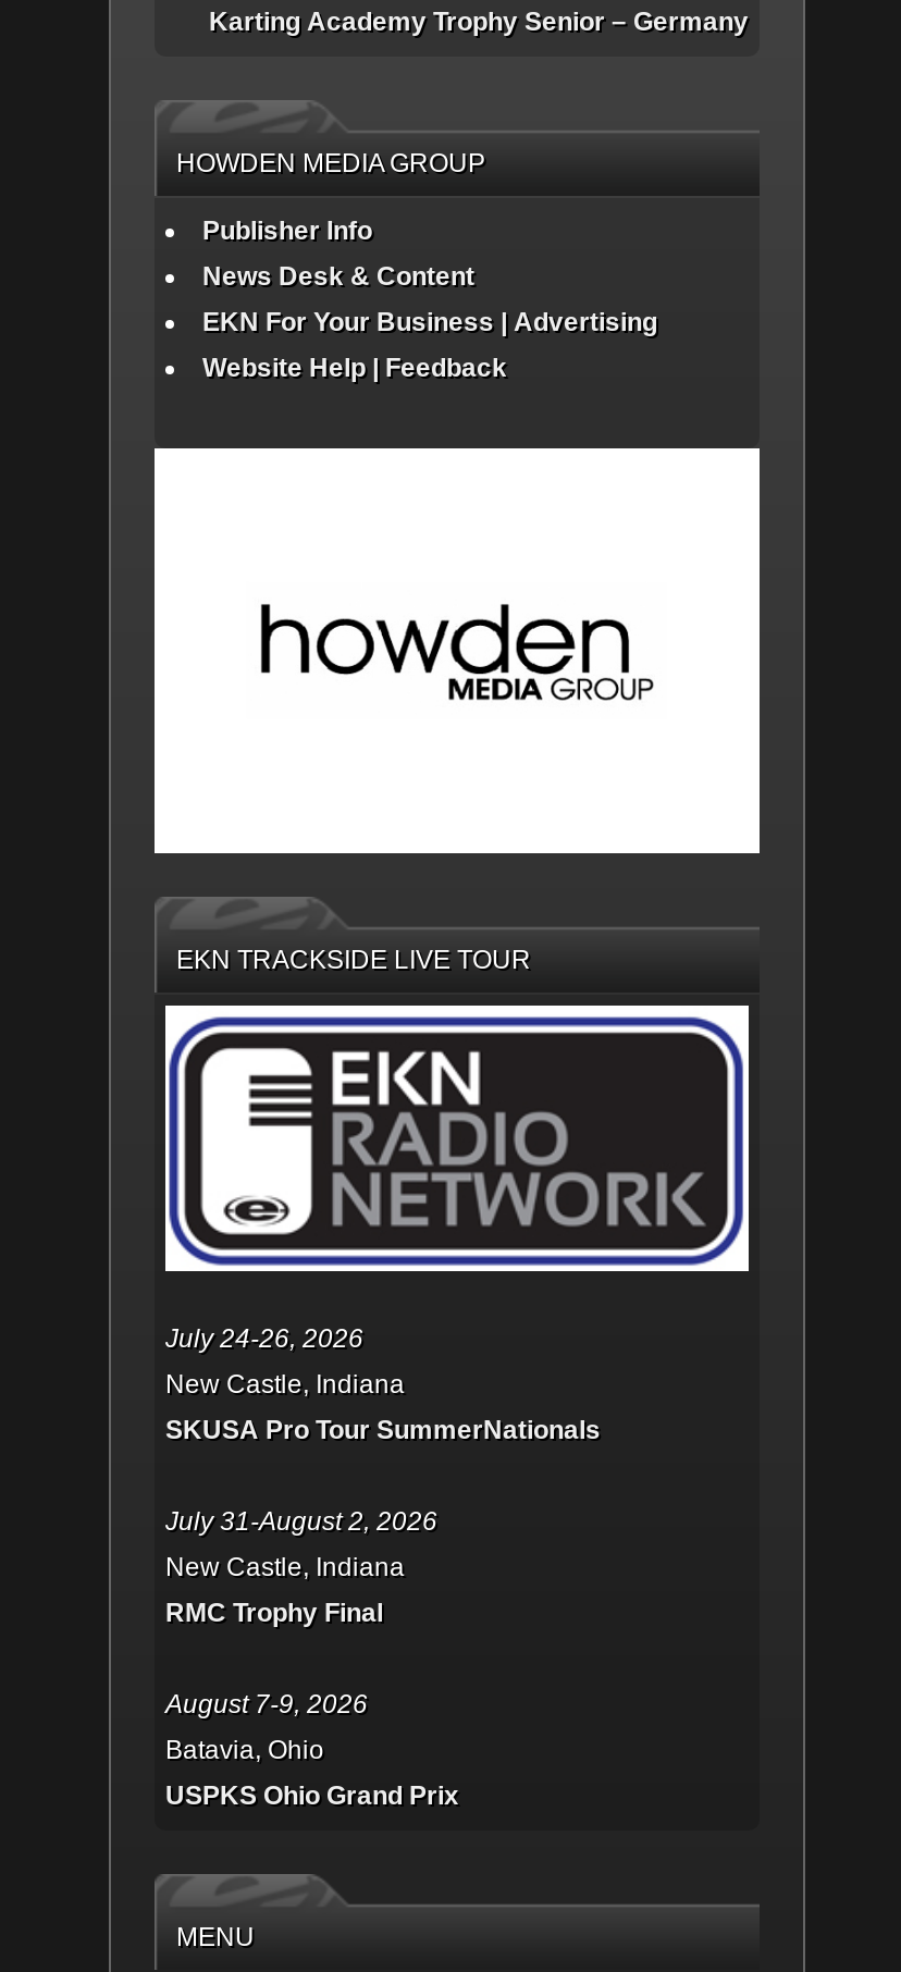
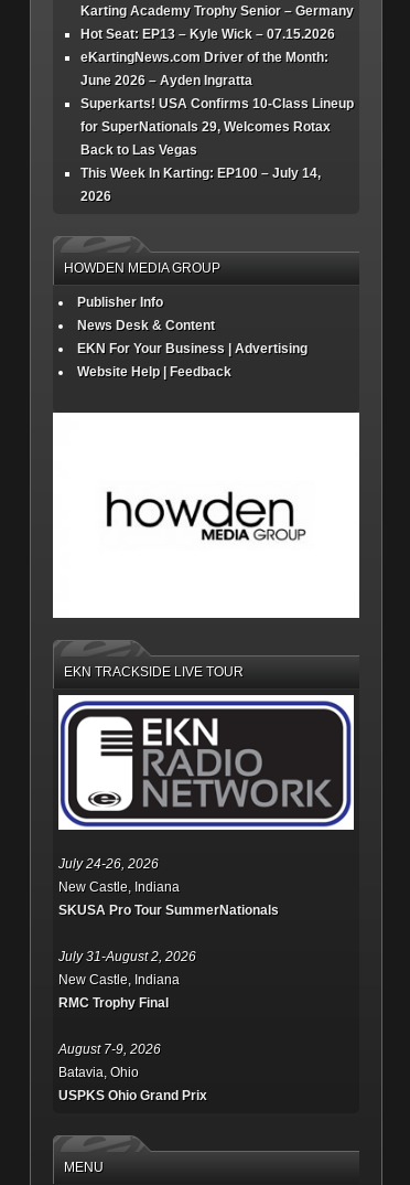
+ Hot Seat: EP13 – Kyle Wick – 07.15.2026
+ eKartingNews.com Driver of the Month:
+ June 2026 – Ayden Ingratta
+ Superkarts! USA Confirms 10-Class Lineup
+ for SuperNationals 29, Welcomes Rotax
+ Back to Las Vegas
+ This Week In Karting: EP100 – July 14,
+ 2026
